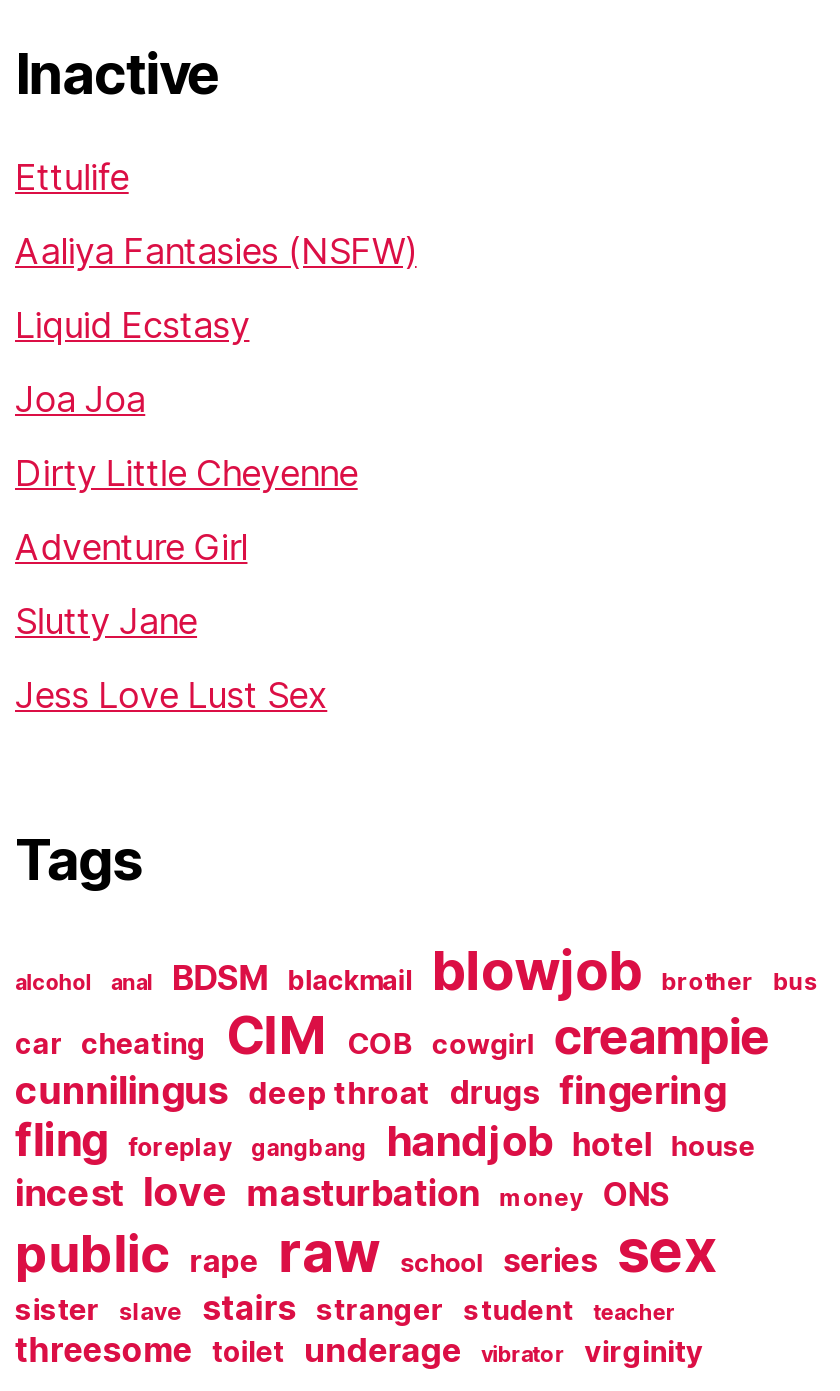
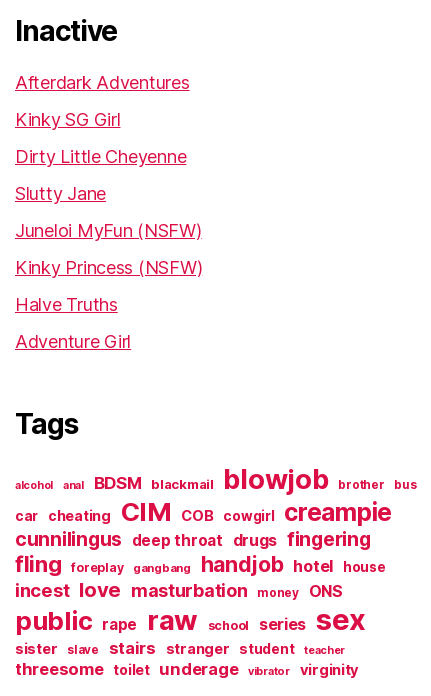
- Ettulife
- Aaliya Fantasies (NSFW)
- Liquid Ecstasy
- Joa Joa
+ Afterdark Adventures
+ Kinky SG Girl

moved up: Dirty Little Cheyenne

moved down: Adventure Girl

moved up: Slutty Jane

- Jess Love Lust Sex
+ Juneloi MyFun (NSFW)
+ Kinky Princess (NSFW)
+ Halve Truths
